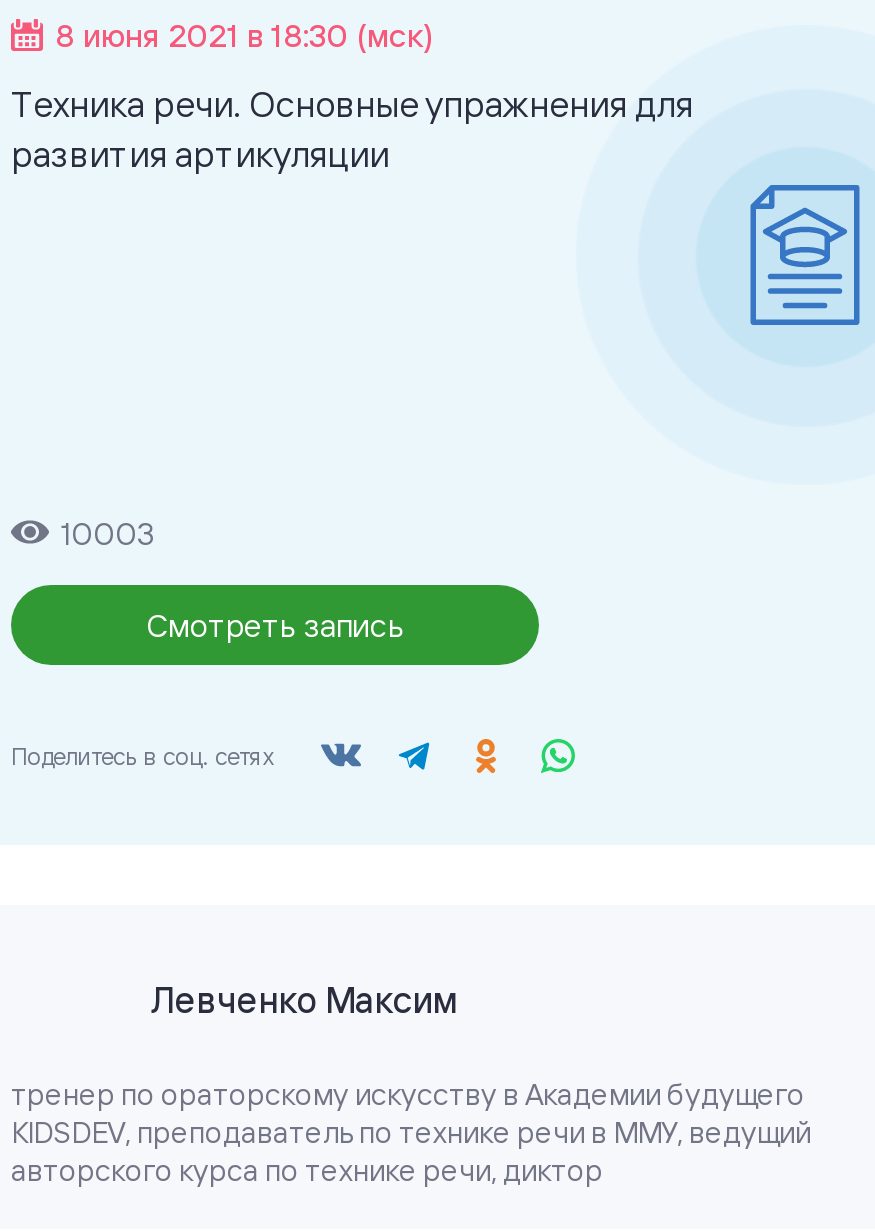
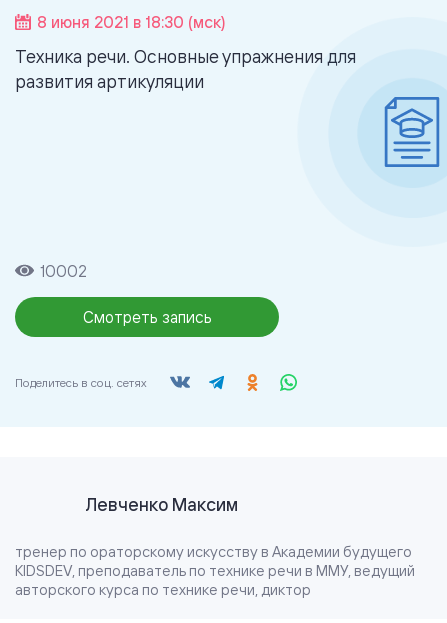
- 10003
+ 10002
